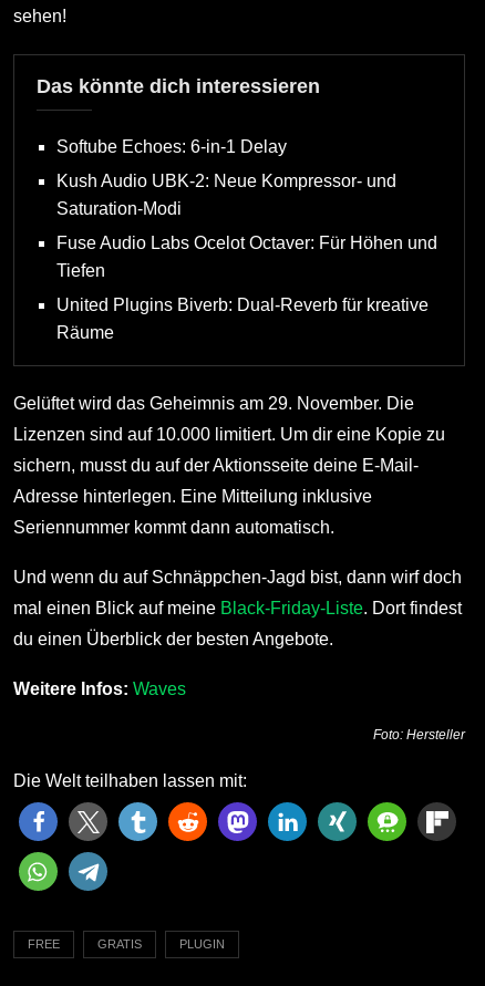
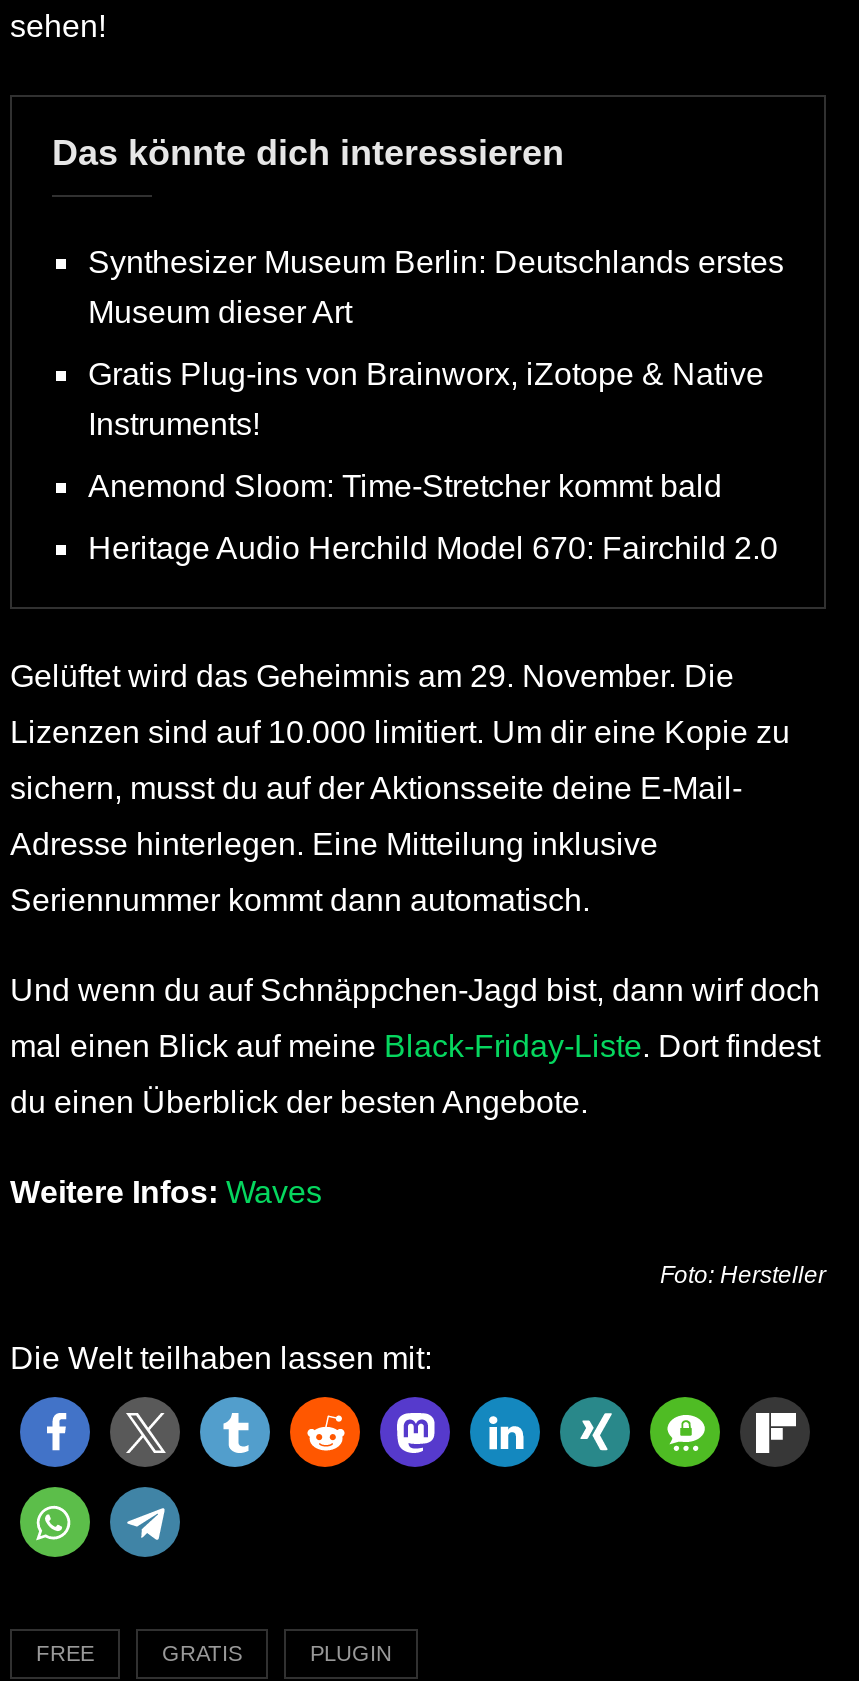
- Softube Echoes: 6-in-1 Delay
- Kush Audio UBK-2: Neue Kompressor- und
- Saturation-Modi
- Fuse Audio Labs Ocelot Octaver: Für Höhen und
- Tiefen
- United Plugins Biverb: Dual-Reverb für kreative
- Räume
+ Synthesizer Museum Berlin: Deutschlands erstes
+ Museum dieser Art
+ Gratis Plug-ins von Brainworx, iZotope & Native
+ Instruments!
+ Anemond Sloom: Time-Stretcher kommt bald
+ Heritage Audio Herchild Model 670: Fairchild 2.0
